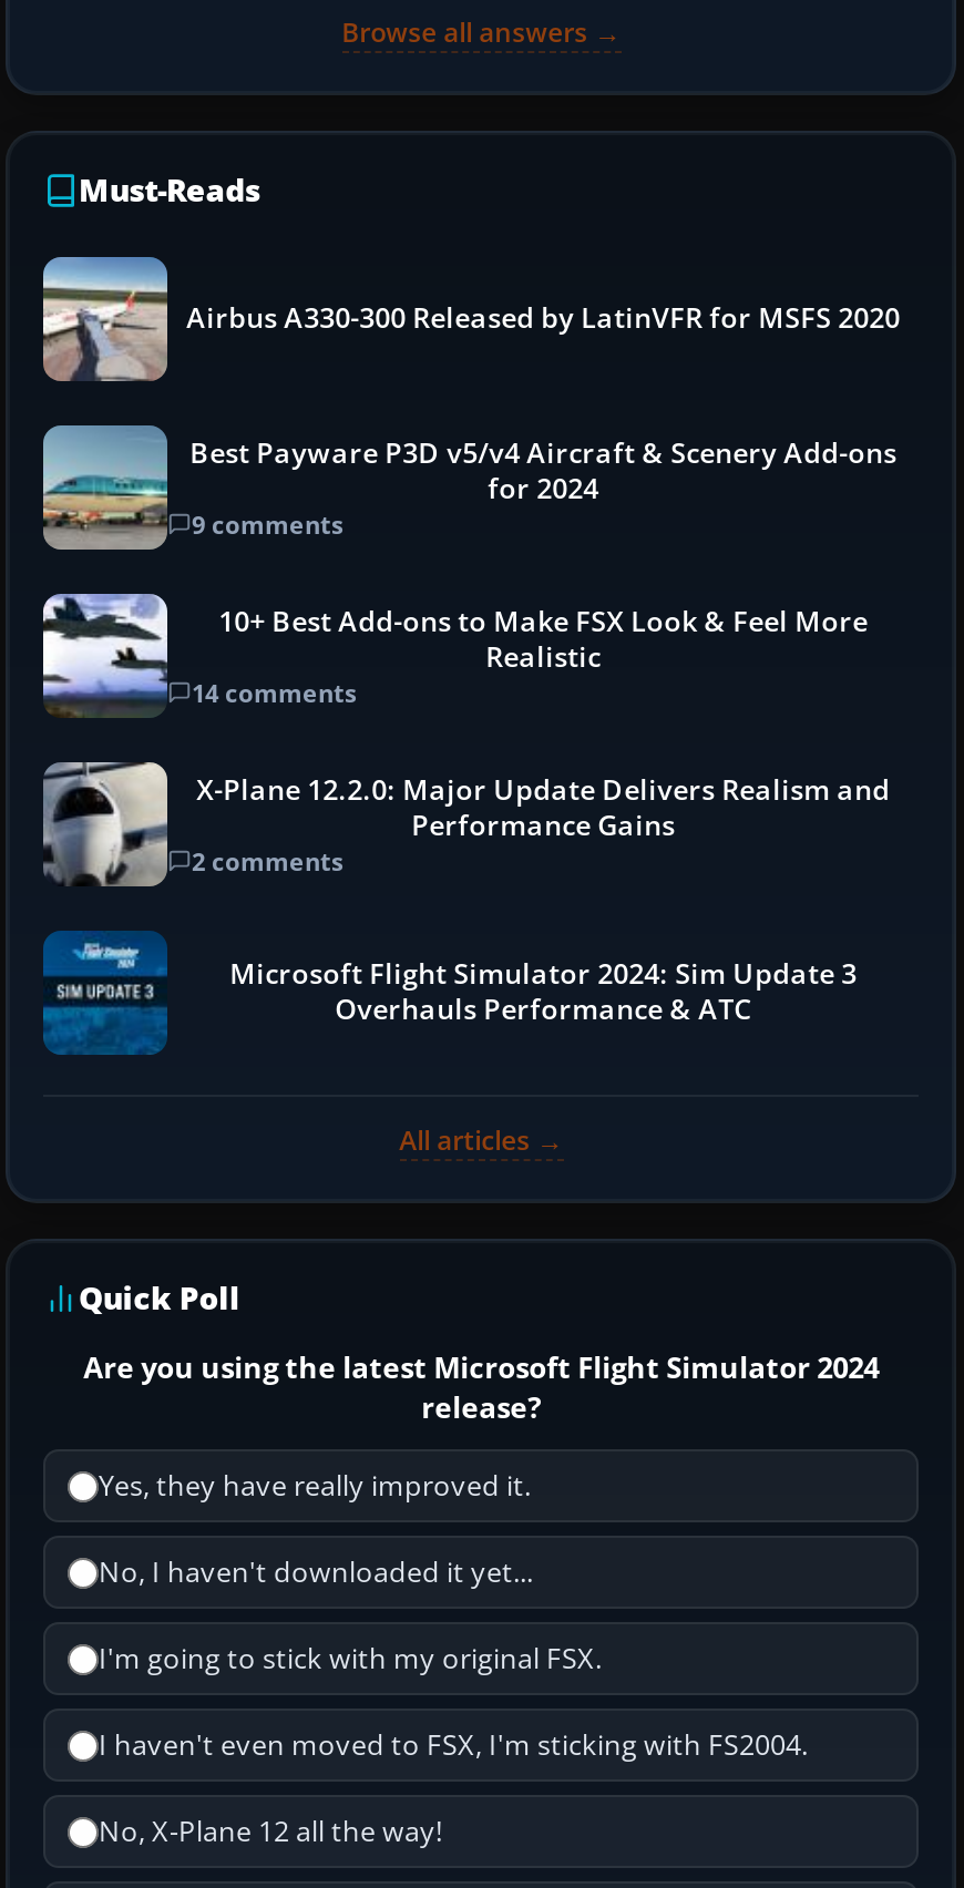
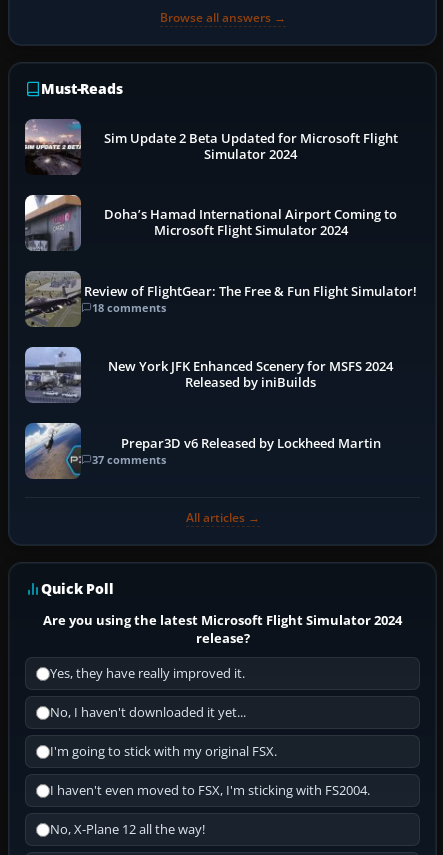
- [image]
- Airbus A330-300 Released by LatinVFR for MSFS 2020
+ [image]
+ Sim Update 2 Beta Updated for Microsoft Flight
+ Simulator 2024

- [image]
- Best Payware P3D v5/v4 Aircraft & Scenery Add-ons
- for 2024
- 9 comments
+ [image]
+ Doha’s Hamad International Airport Coming to
+ Microsoft Flight Simulator 2024

- [image]
- 10+ Best Add-ons to Make FSX Look & Feel More
- Realistic
- 14 comments
+ [image]
+ Review of FlightGear: The Free & Fun Flight Simulator!
+ 18 comments

- [image]
- X-Plane 12.2.0: Major Update Delivers Realism and
- Performance Gains
- 2 comments
+ [image]
+ New York JFK Enhanced Scenery for MSFS 2024
+ Released by iniBuilds

- [image]
- Microsoft Flight Simulator 2024: Sim Update 3
- Overhauls Performance & ATC
+ [image]
+ Prepar3D v6 Released by Lockheed Martin
+ 37 comments
